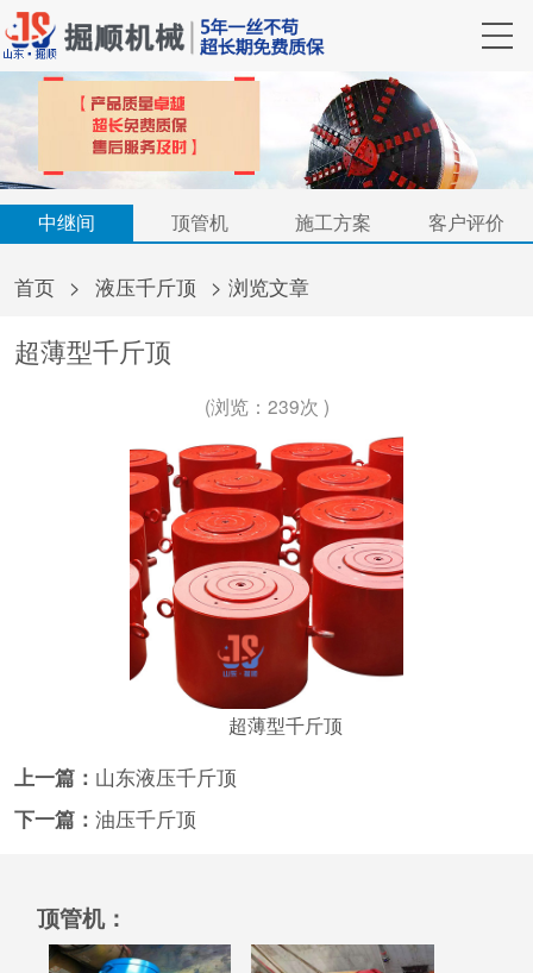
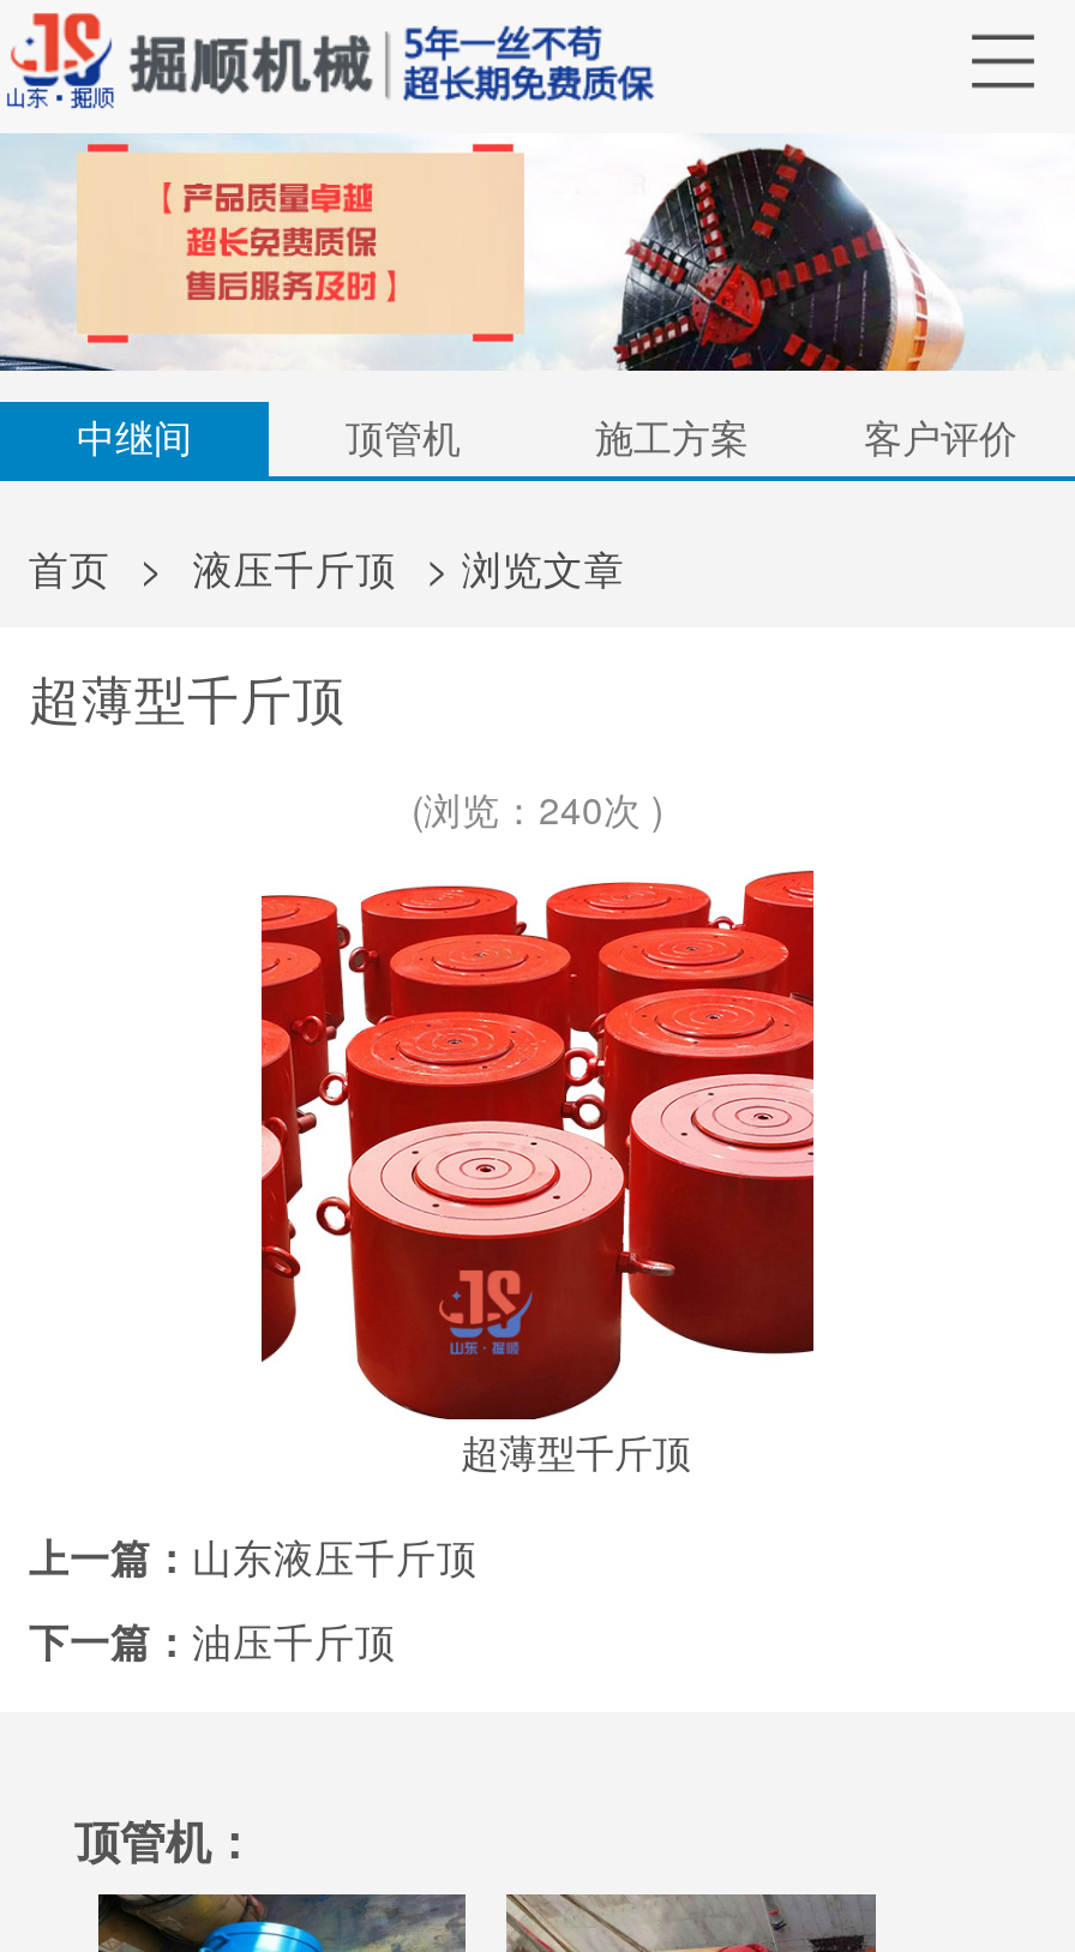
- (浏览：239次 )
+ (浏览：240次 )
